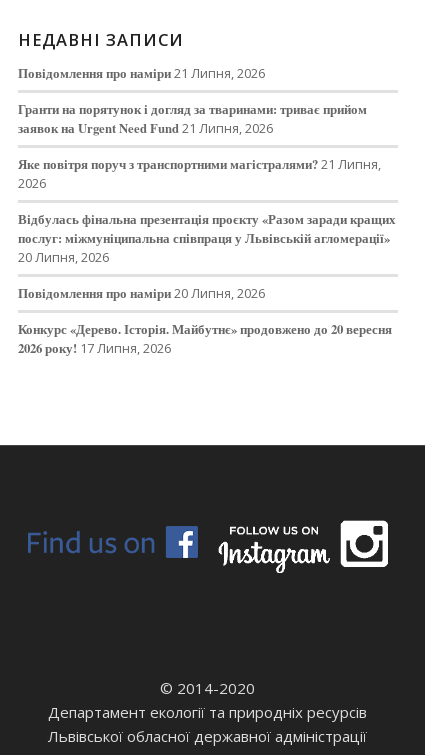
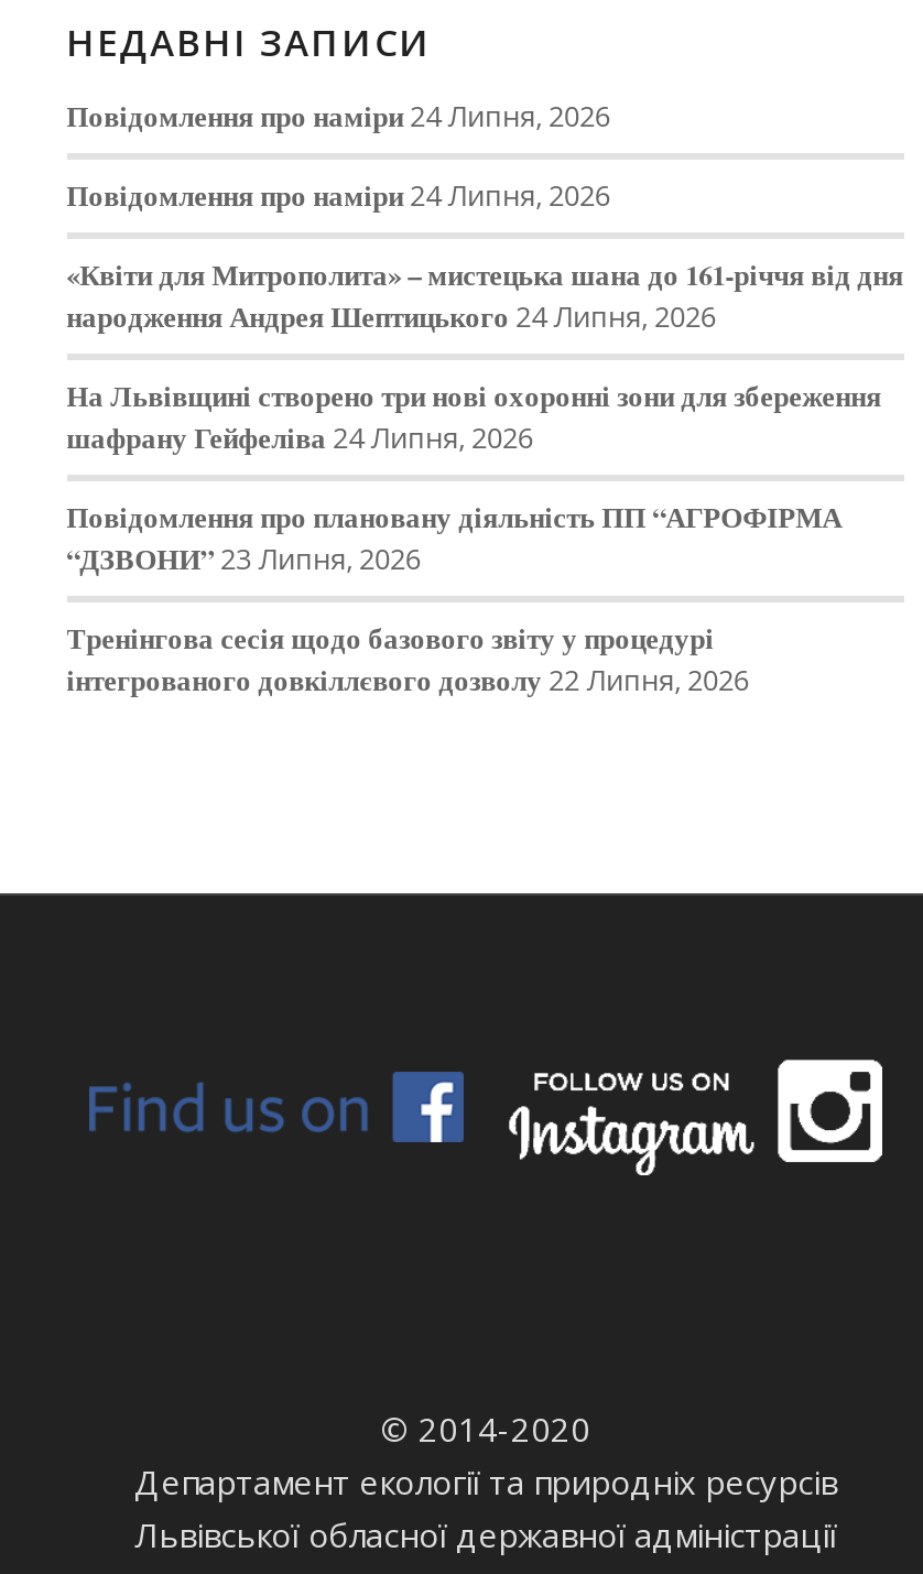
- Повідомлення про наміри 21 Липня, 2026
+ Повідомлення про наміри 24 Липня, 2026

- Гранти на порятунок і догляд за тваринами: триває прийом
- заявок на Urgent Need Fund 21 Липня, 2026
+ Повідомлення про наміри 24 Липня, 2026

- Яке повітря поруч з транспортними магістралями? 21 Липня,
- 2026
+ «Квіти для Митрополита» – мистецька шана до 161-річчя від дня
+ народження Андрея Шептицького 24 Липня, 2026

- Відбулась фінальна презентація проєкту «Разом заради кращих
- послуг: міжмуніципальна співпраця у Львівській агломерації»
- 20 Липня, 2026
+ На Львівщині створено три нові охоронні зони для збереження
+ шафрану Гейфеліва 24 Липня, 2026

- Повідомлення про наміри 20 Липня, 2026
+ Повідомлення про плановану діяльність ПП “АГРОФІРМА
+ “ДЗВОНИ” 23 Липня, 2026

- Конкурс «Дерево. Історія. Майбутнє» продовжено до 20 вересня
- 2026 року! 17 Липня, 2026
+ Тренінгова сесія щодо базового звіту у процедурі
+ інтегрованого довкіллєвого дозволу 22 Липня, 2026
